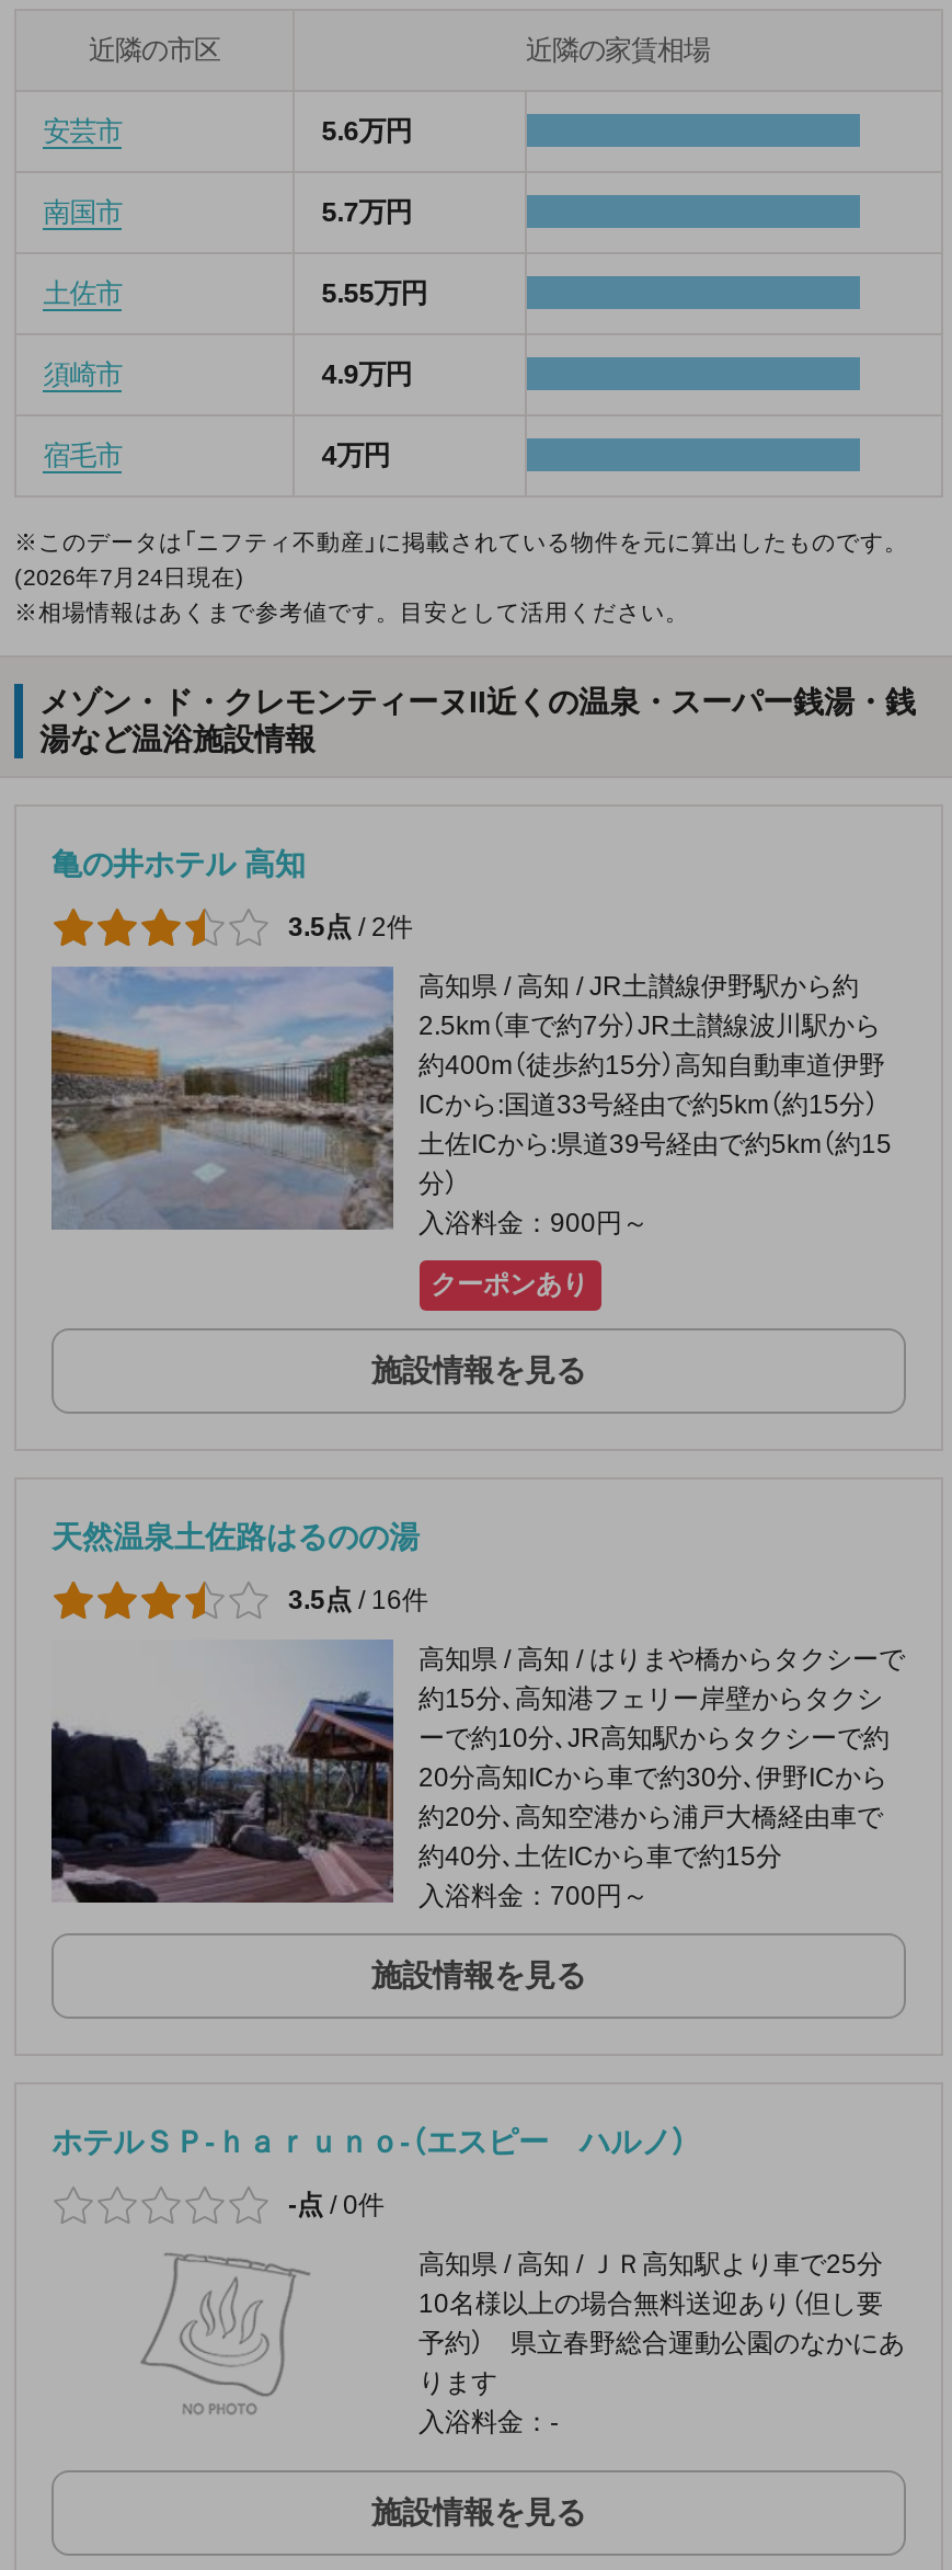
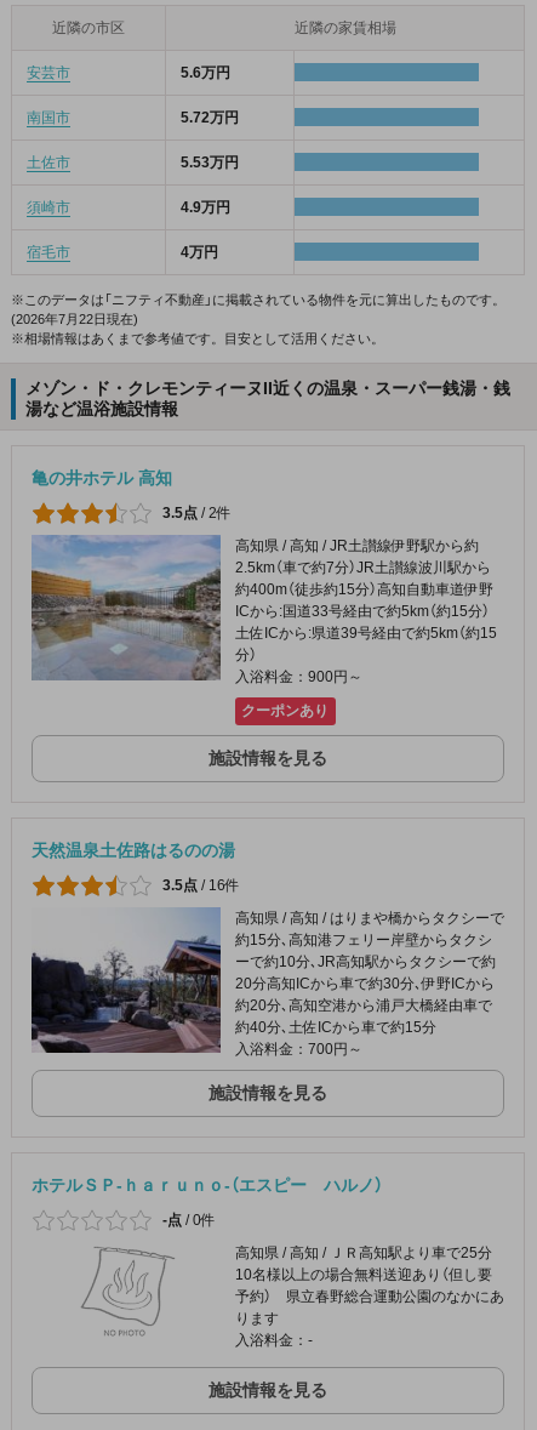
- 5.7万円
+ 5.72万円

- 5.55万円
+ 5.53万円

- (2026年7月24日現在)
+ (2026年7月22日現在)
